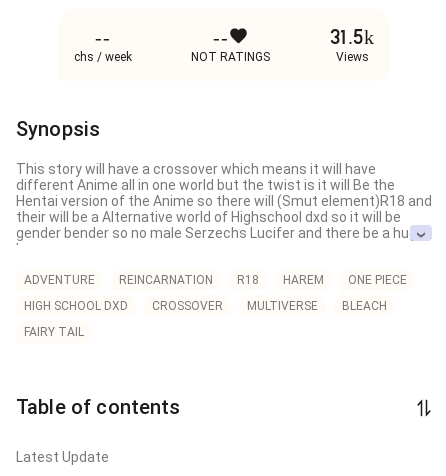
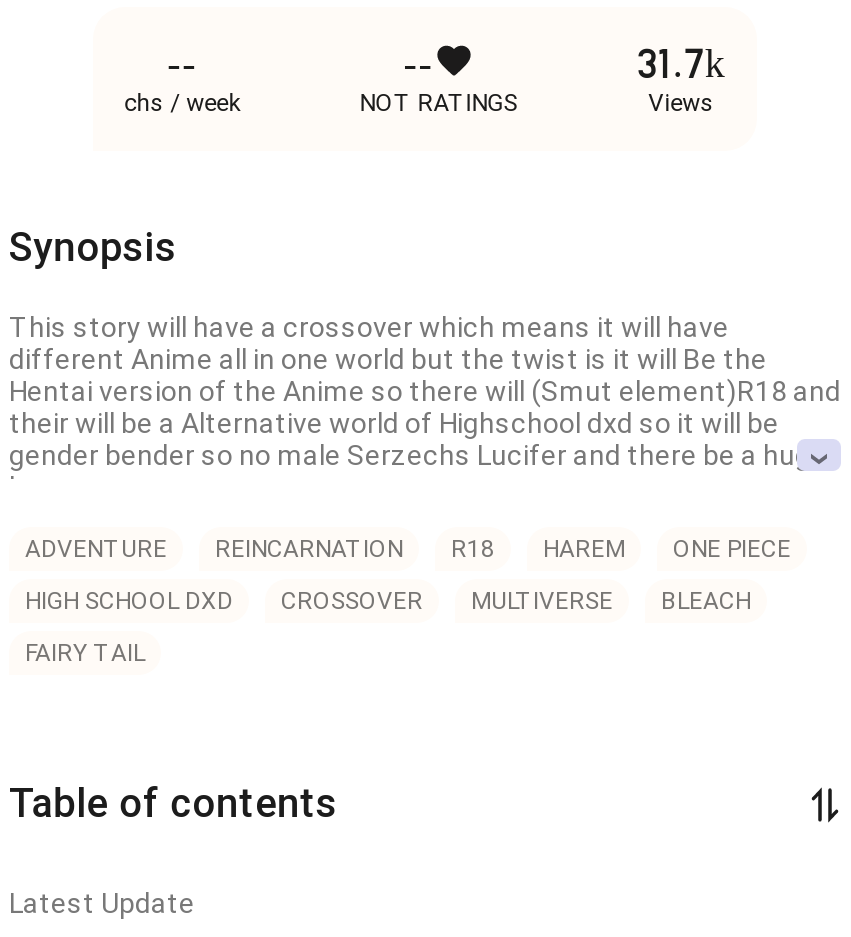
- 31.5k
+ 31.7k
